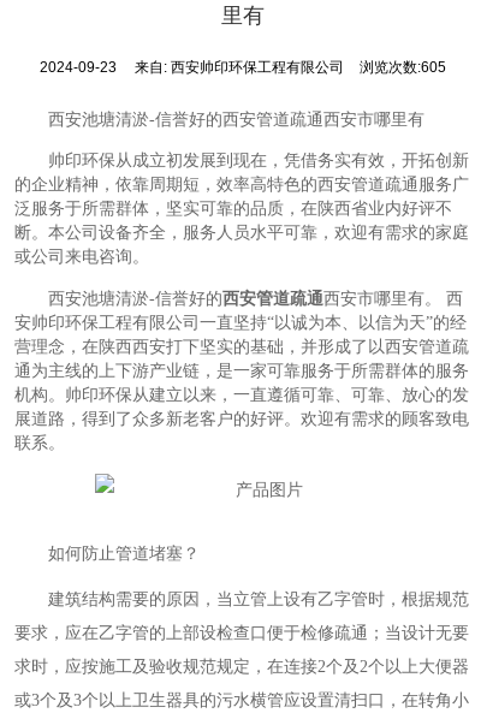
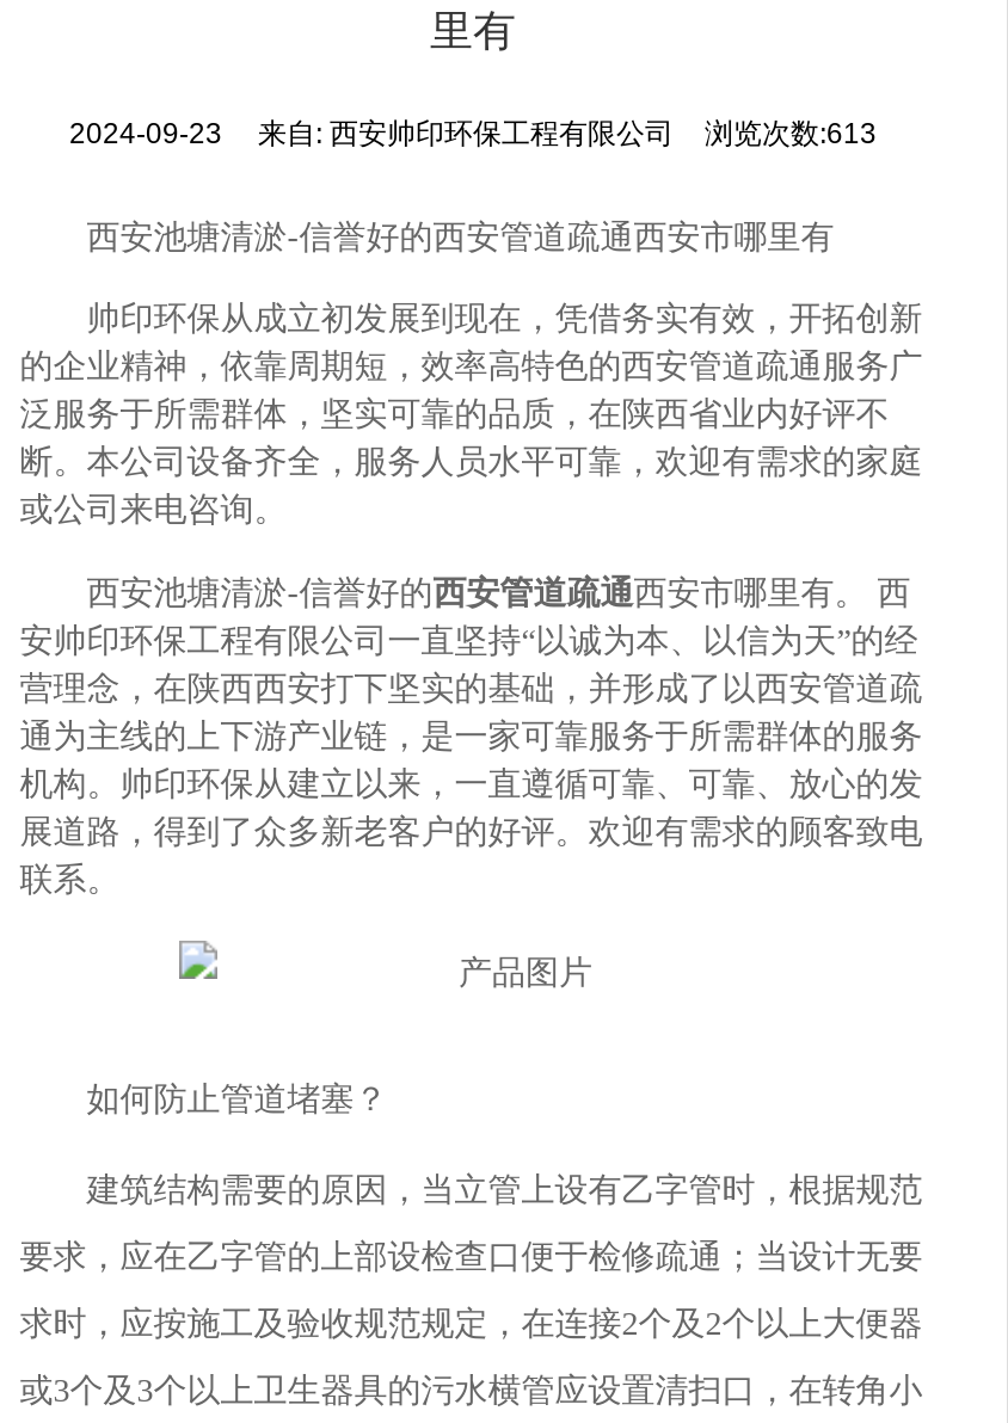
- 2024-09-23 来自:西安帅印环保工程有限公司 浏览次数:605
+ 2024-09-23 来自:西安帅印环保工程有限公司 浏览次数:613
